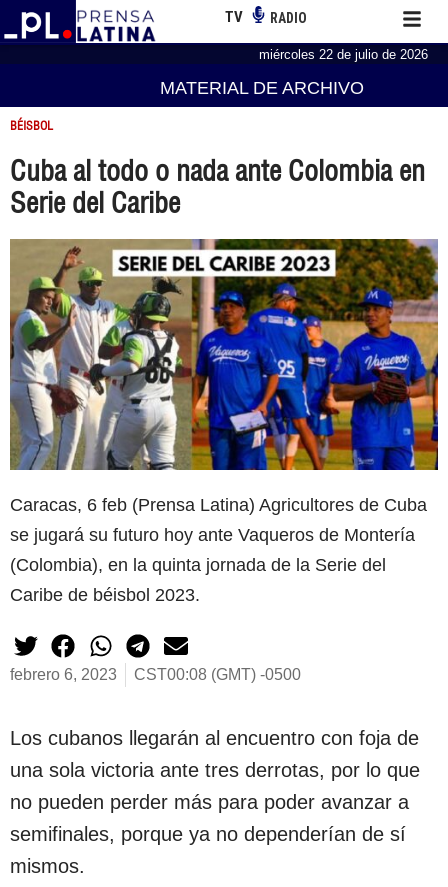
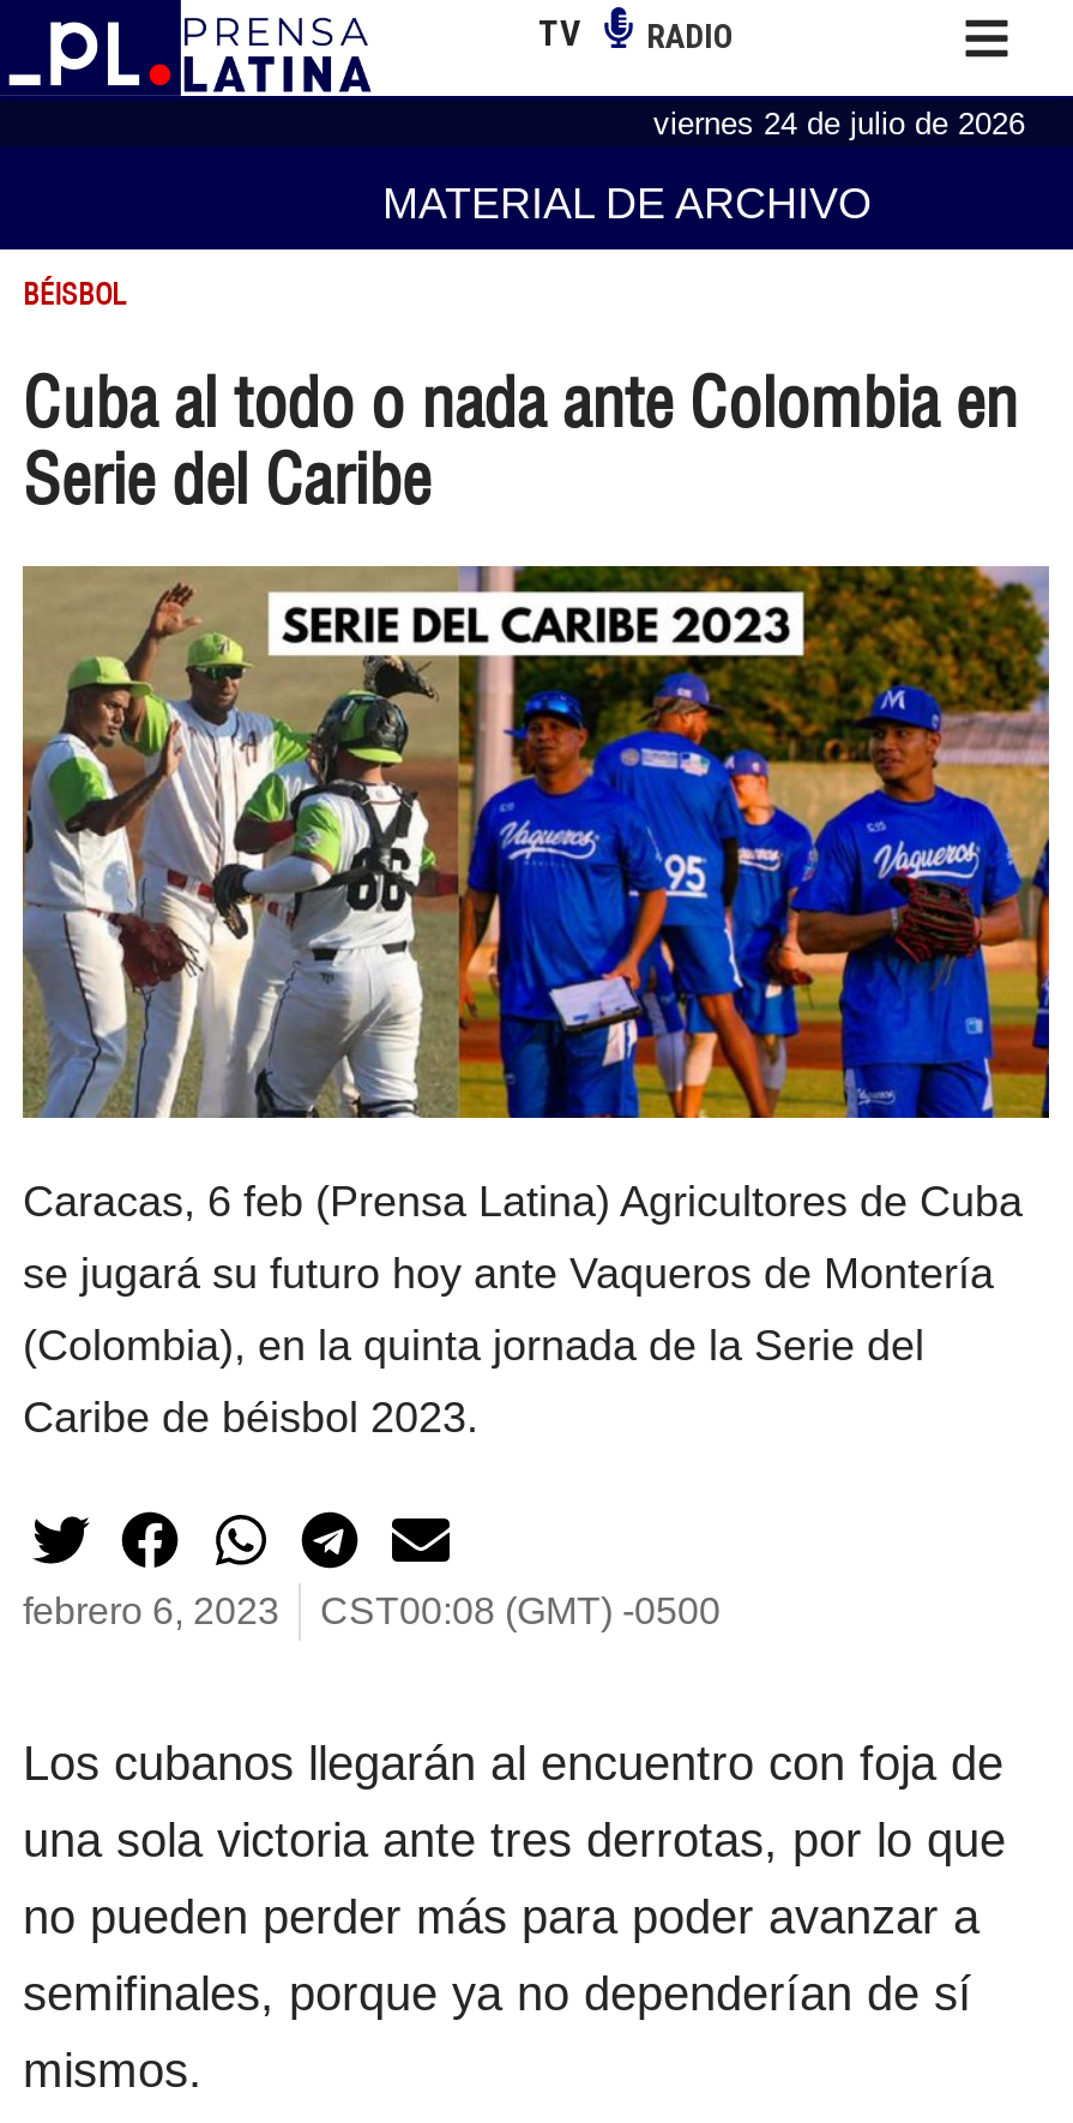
- miércoles 22 de julio de 2026
+ viernes 24 de julio de 2026
